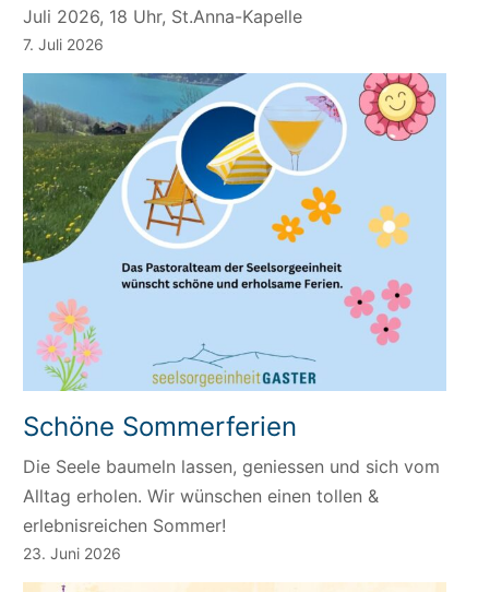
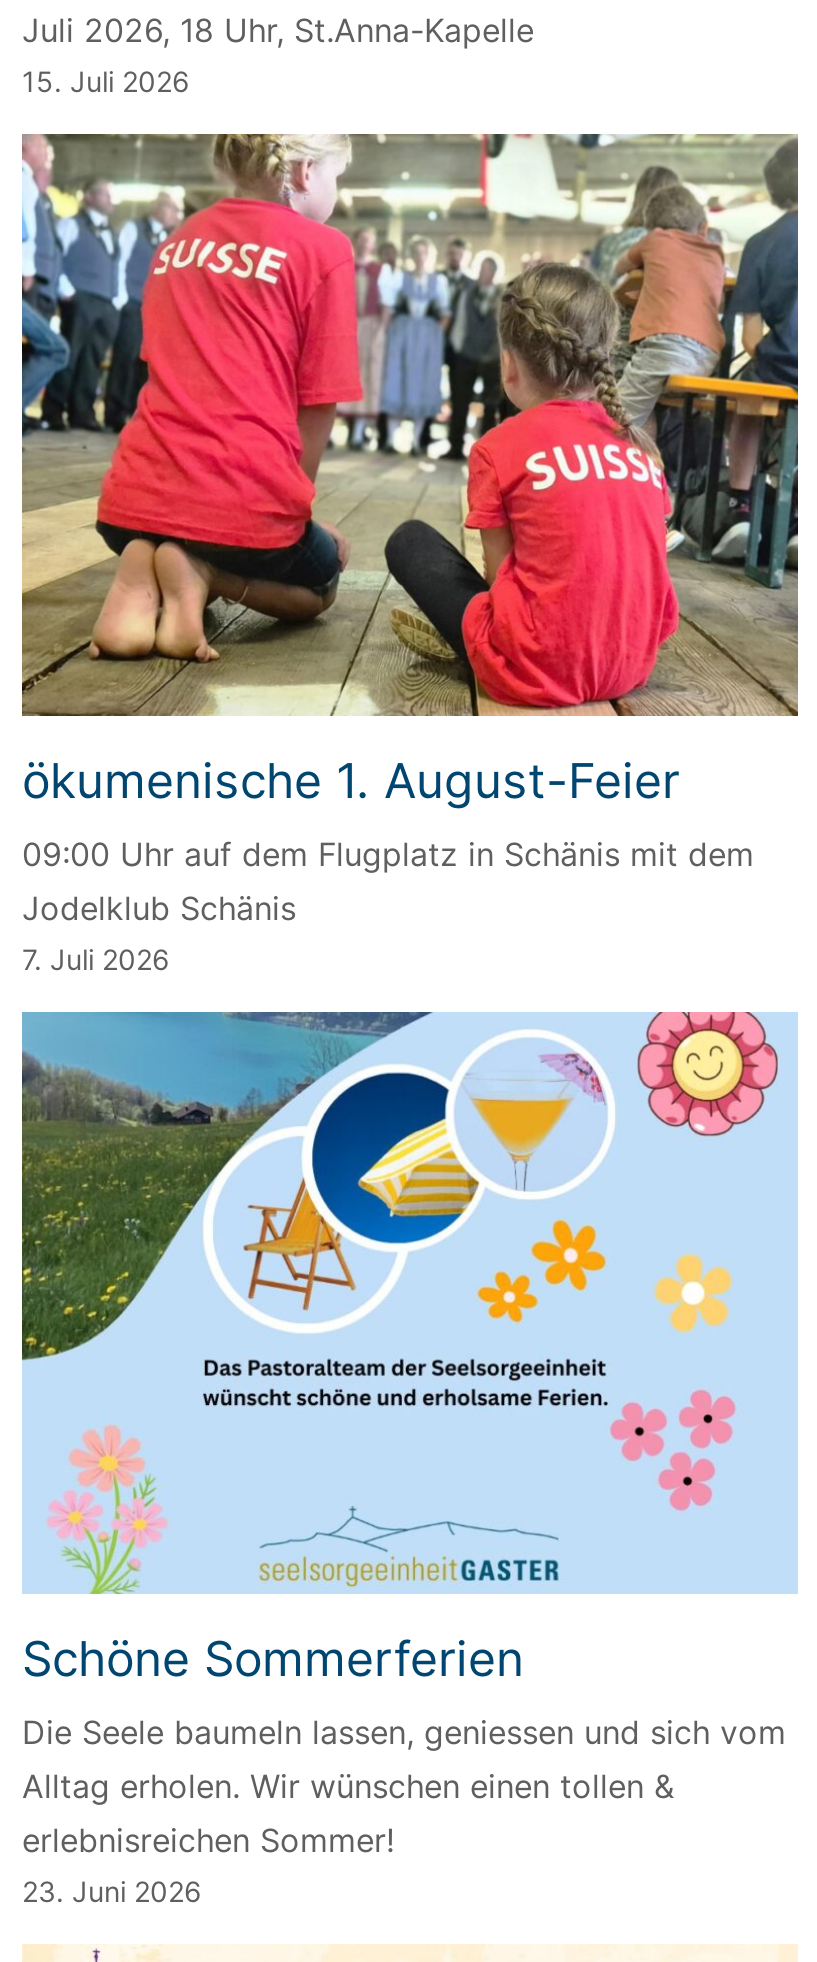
+ [image]
+ ökumenische 1. August-Feier
+ 09:00 Uhr auf dem Flugplatz in Schänis mit dem
+ Jodelklub Schänis

+ 15. Juli 2026
